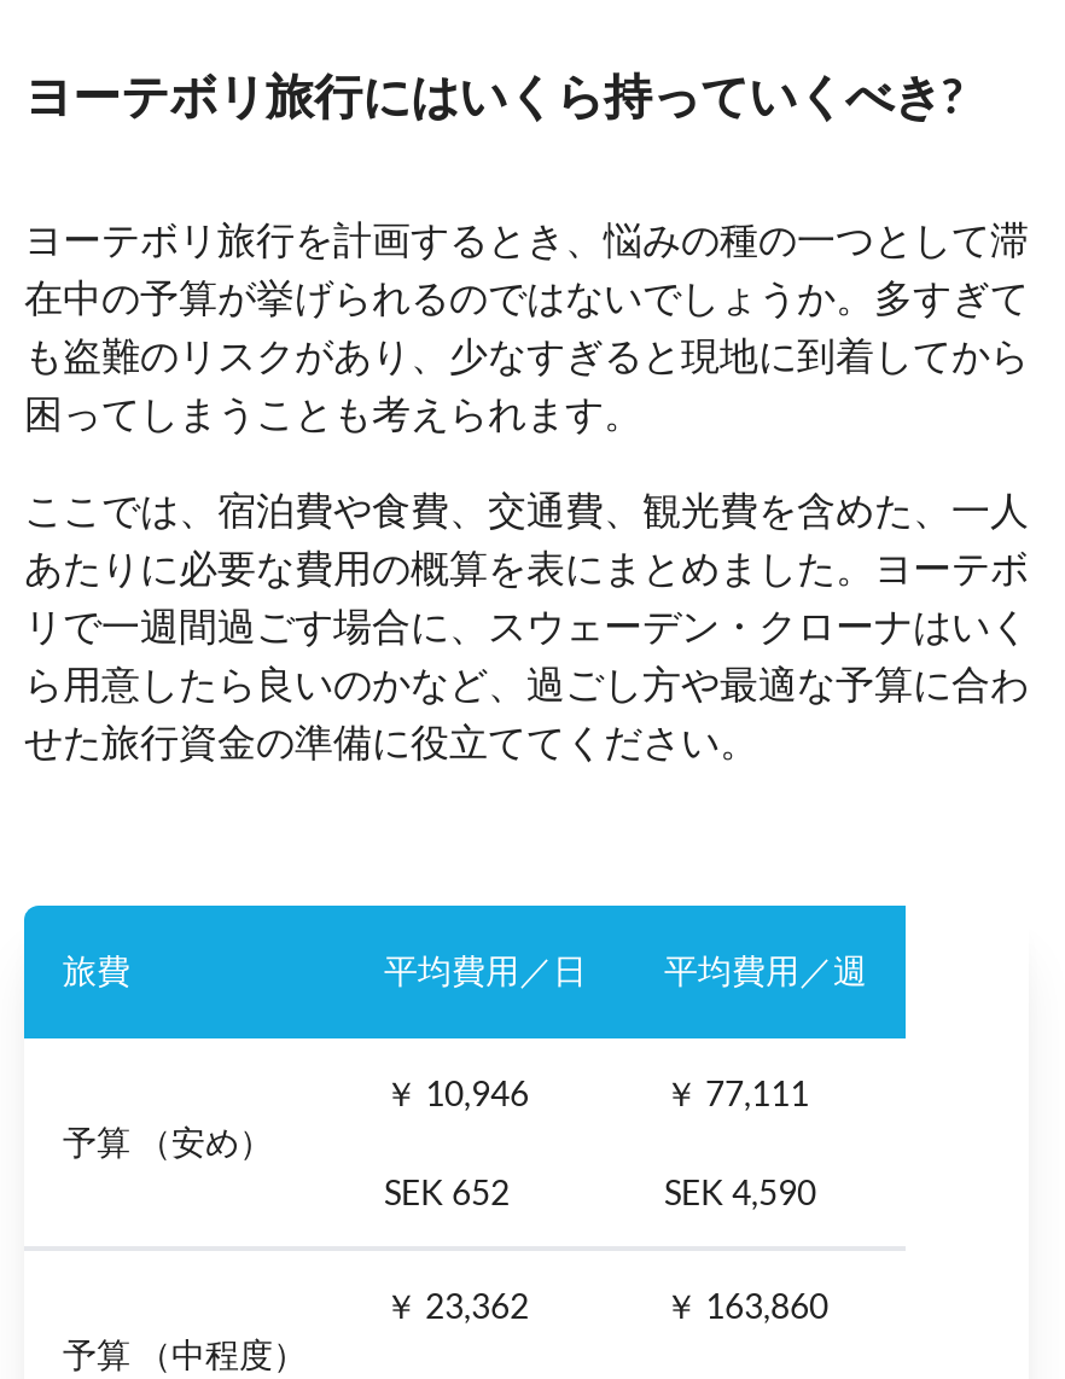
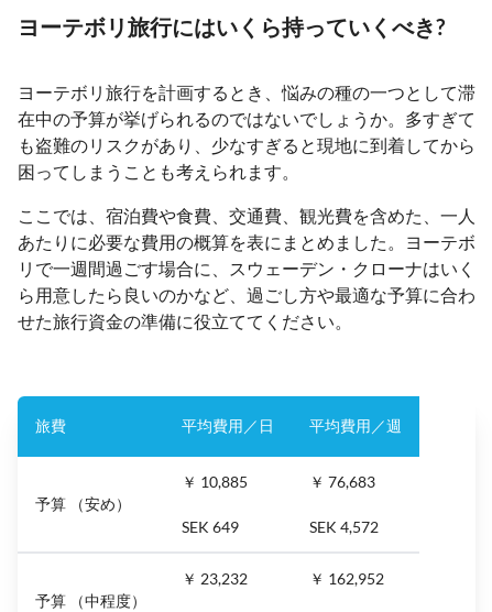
- ￥ 10,946
+ ￥ 10,885

- ￥ 77,111
+ ￥ 76,683

- SEK 652
+ SEK 649

- SEK 4,590
+ SEK 4,572

- ￥ 23,362
+ ￥ 23,232

- ￥ 163,860
+ ￥ 162,952
